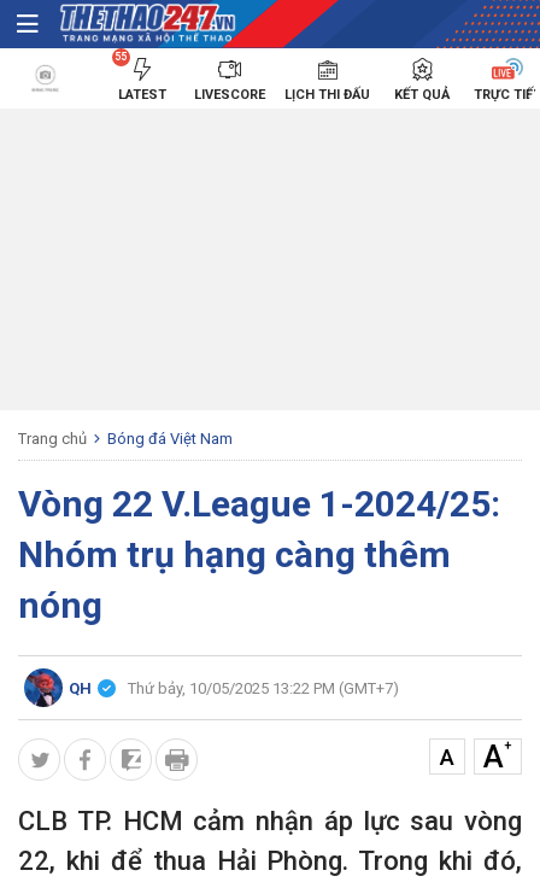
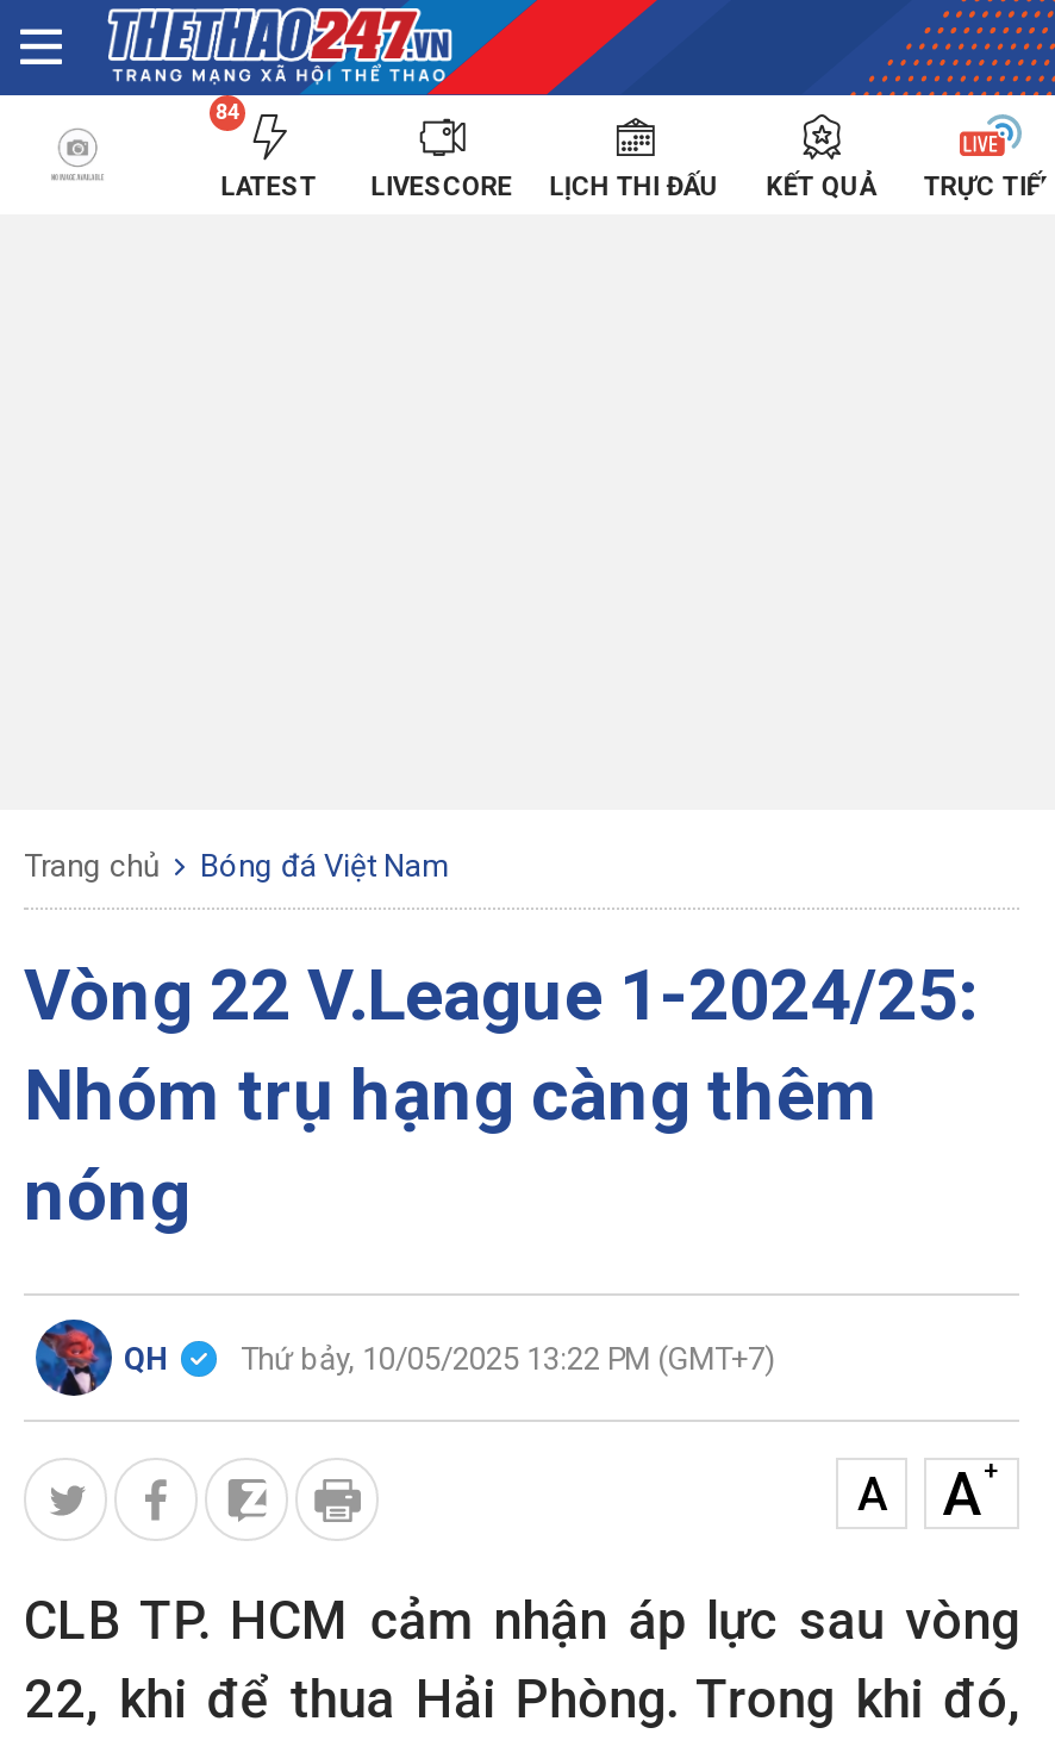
- 55
+ 84
